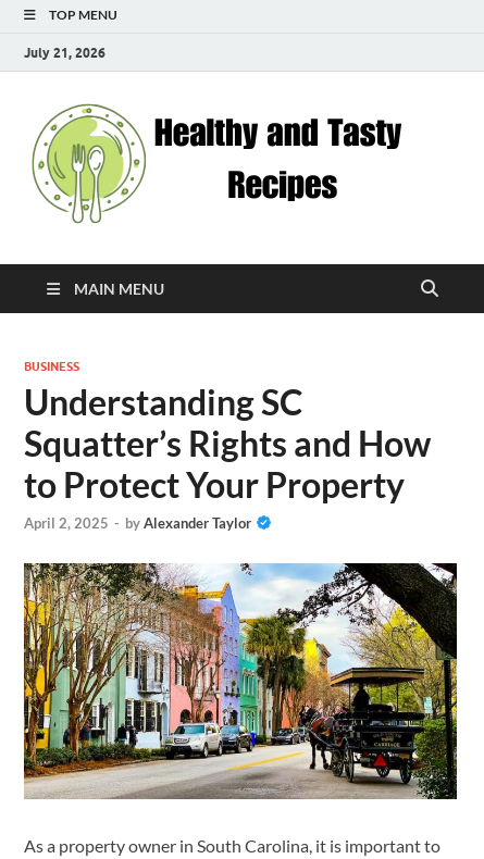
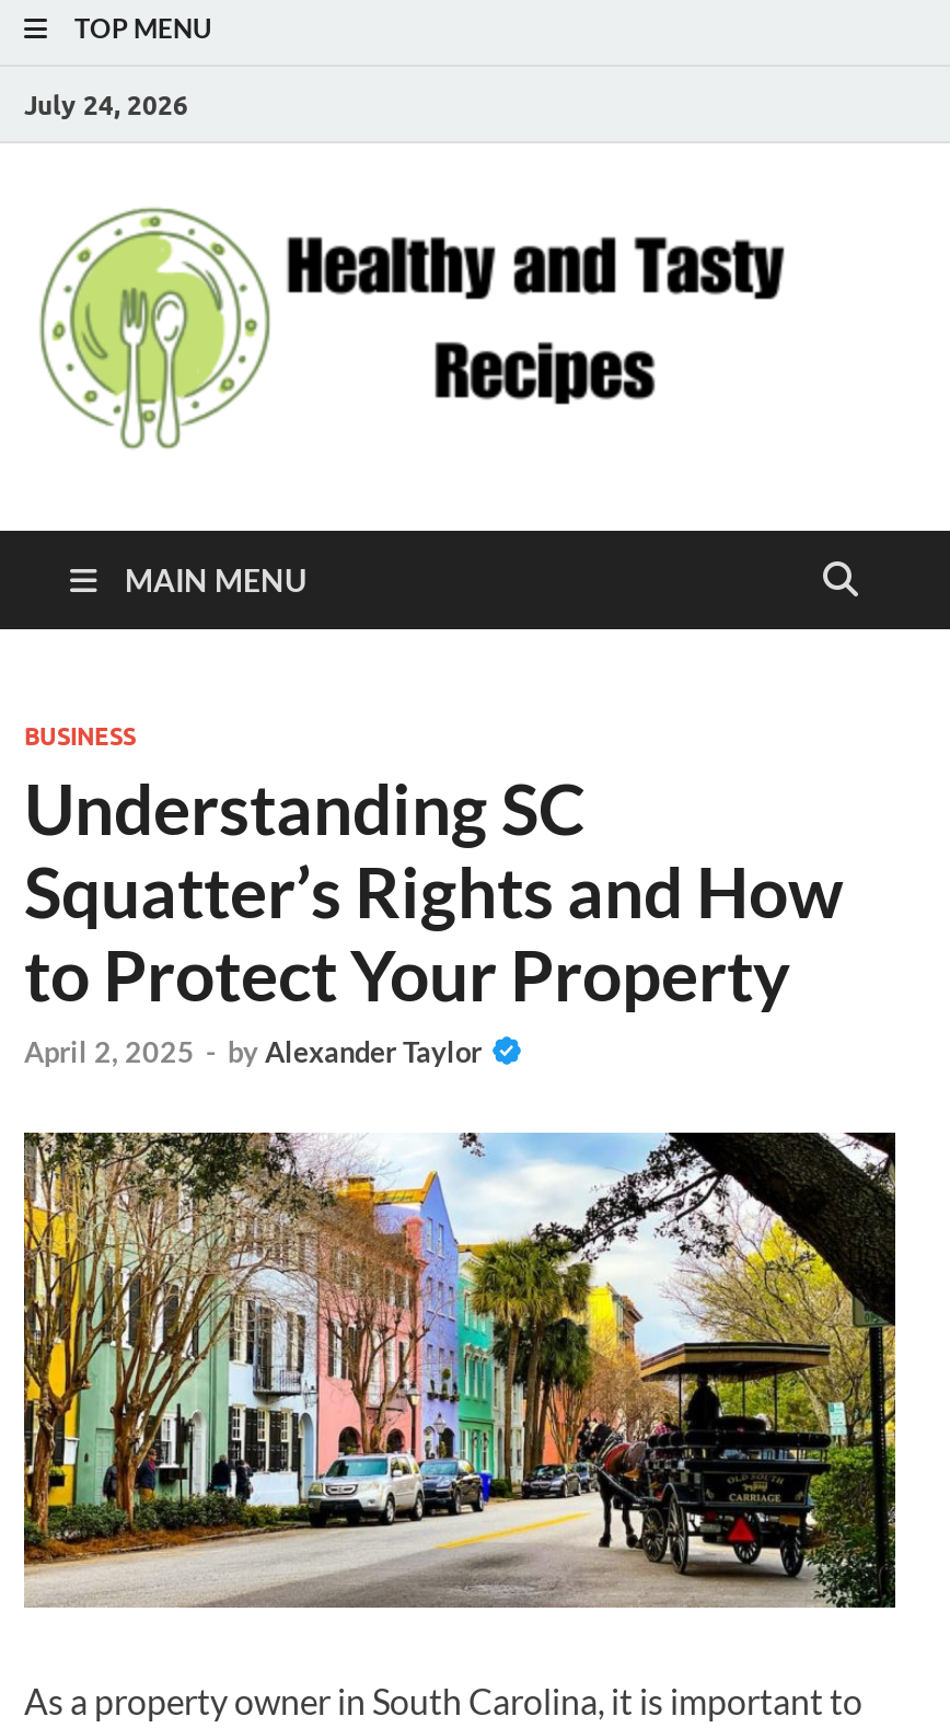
- July 21, 2026
+ July 24, 2026
